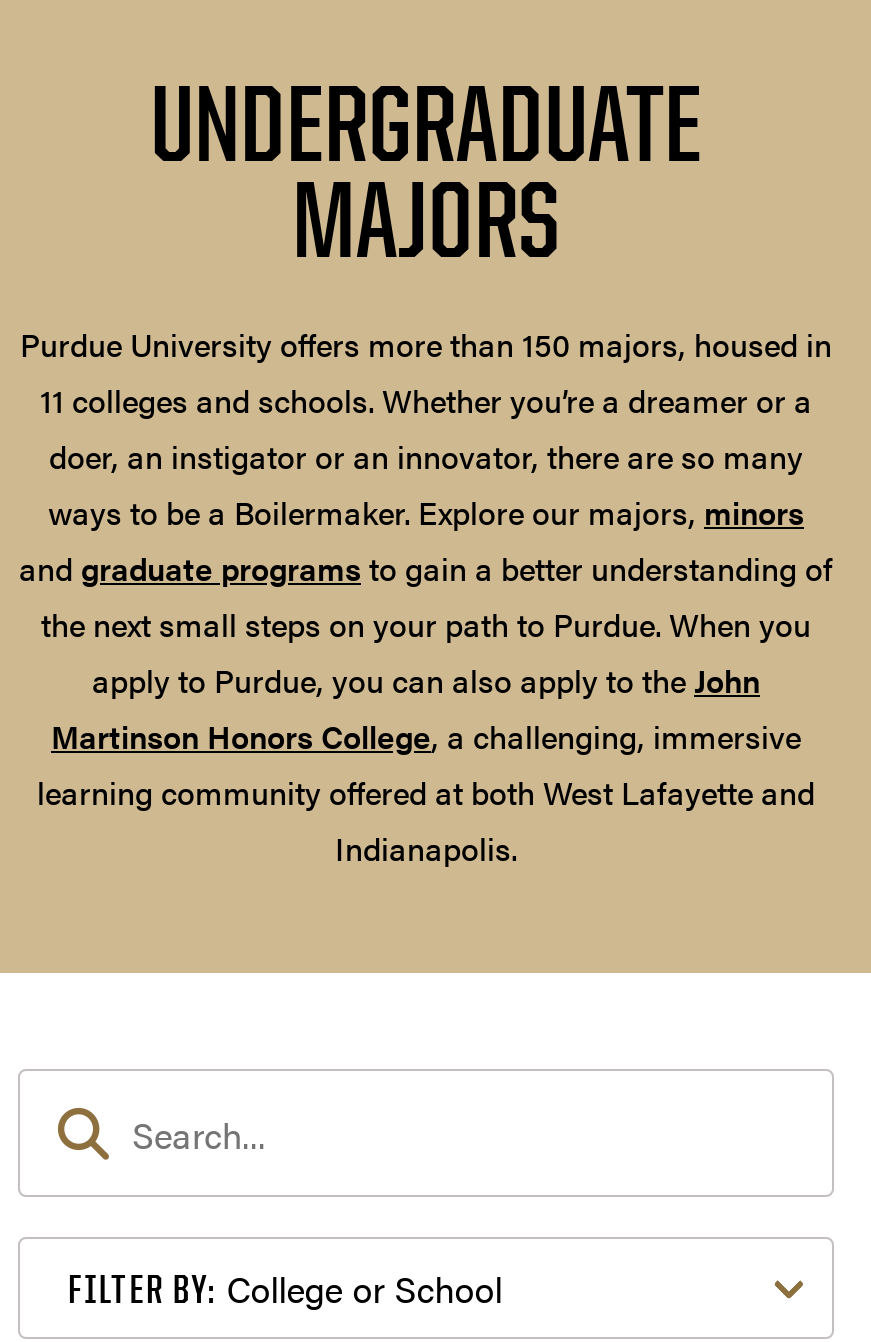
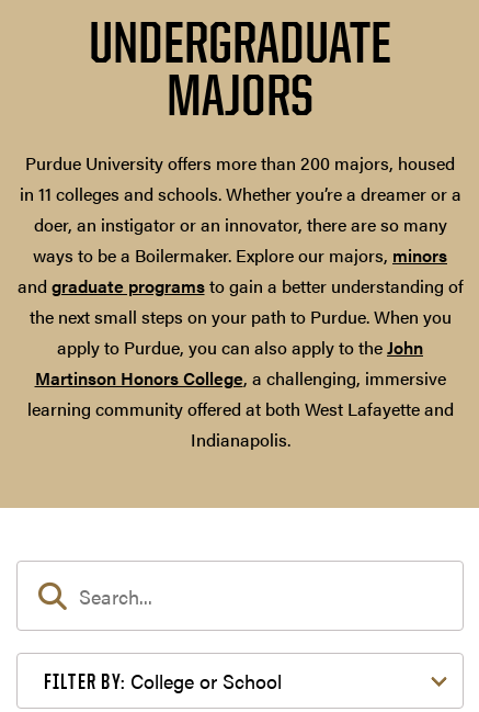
- Purdue University offers more than 150 majors, housed in
- 11 colleges and schools. Whether you’re a dreamer or a
+ Purdue University offers more than 200 majors, housed
+ in 11 colleges and schools. Whether you’re a dreamer or a
